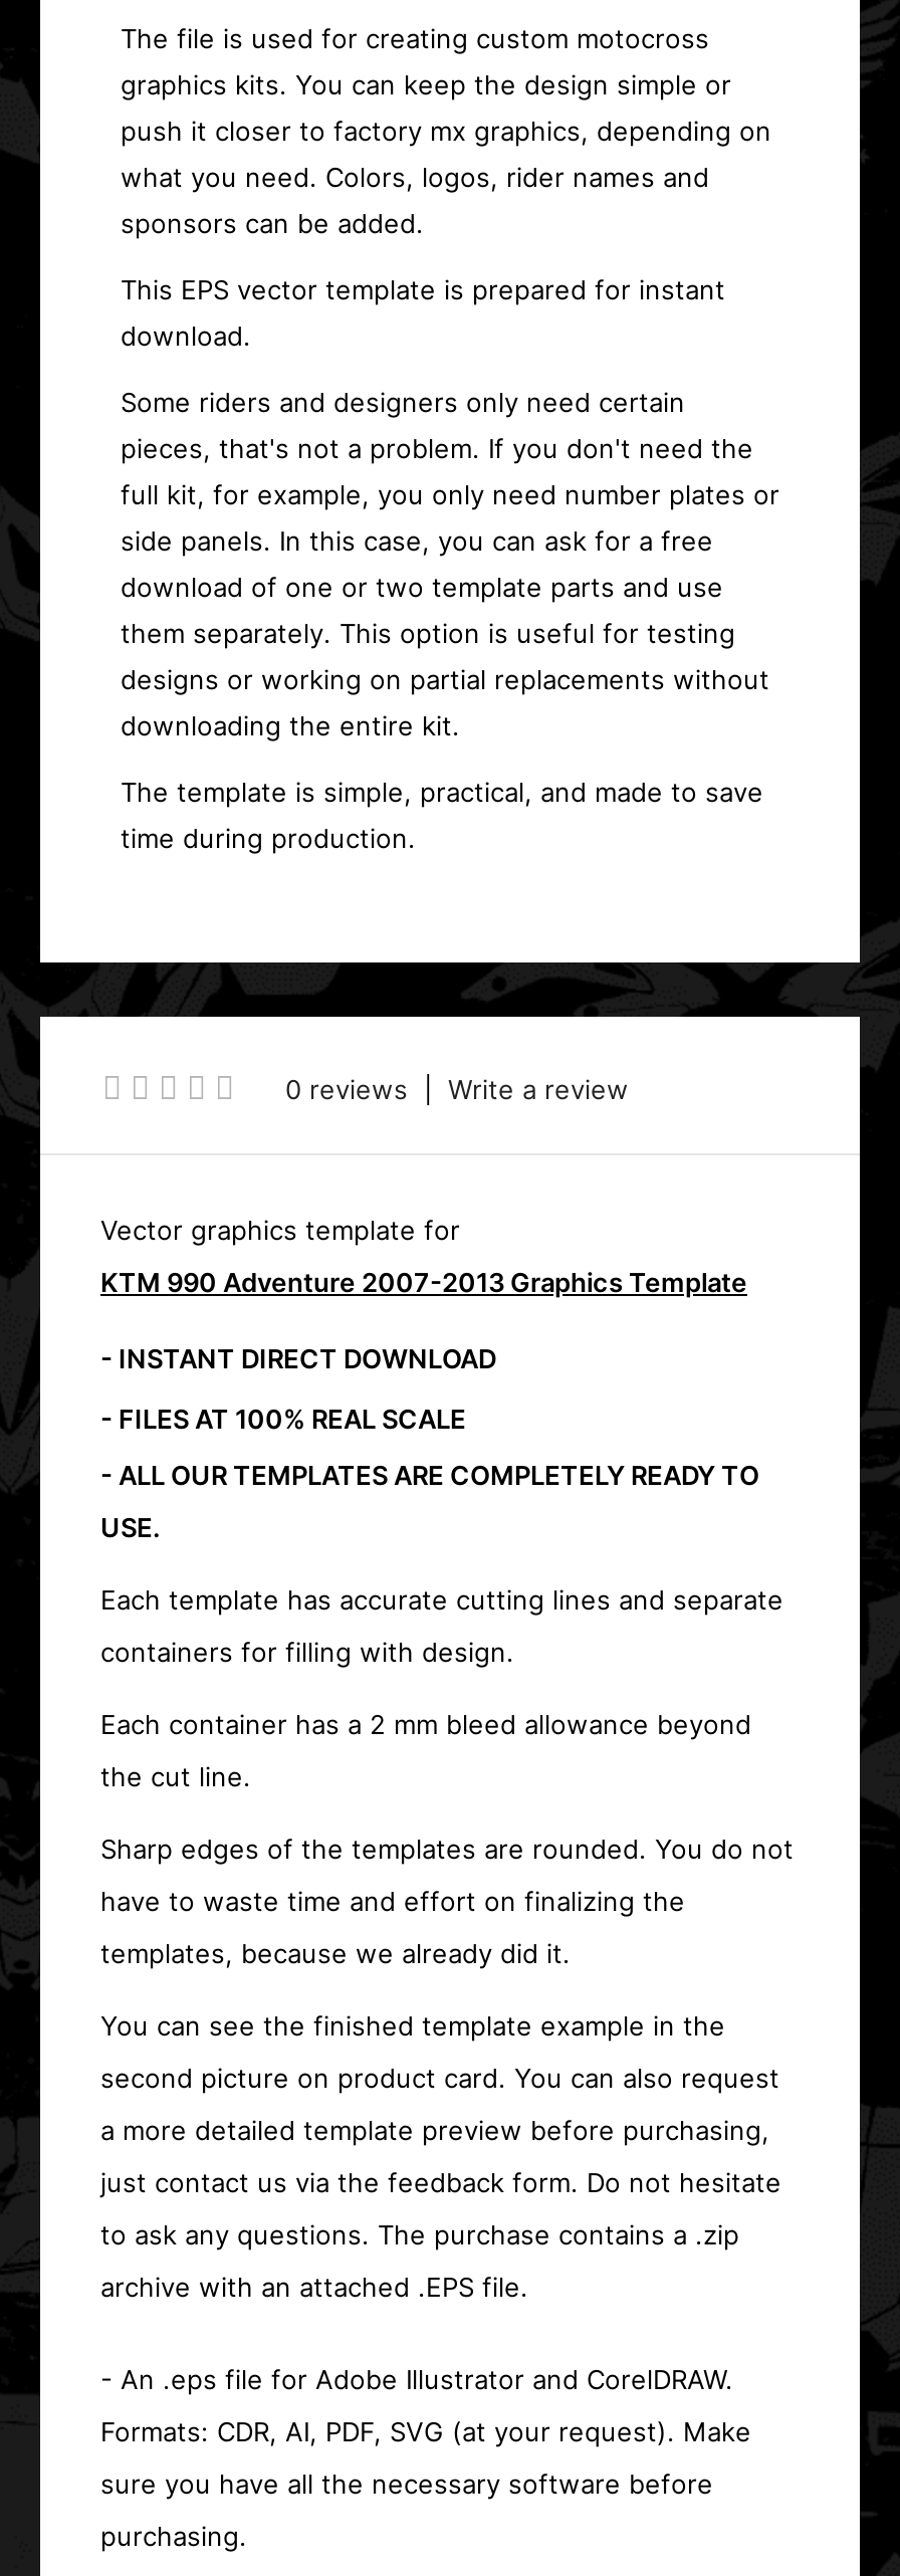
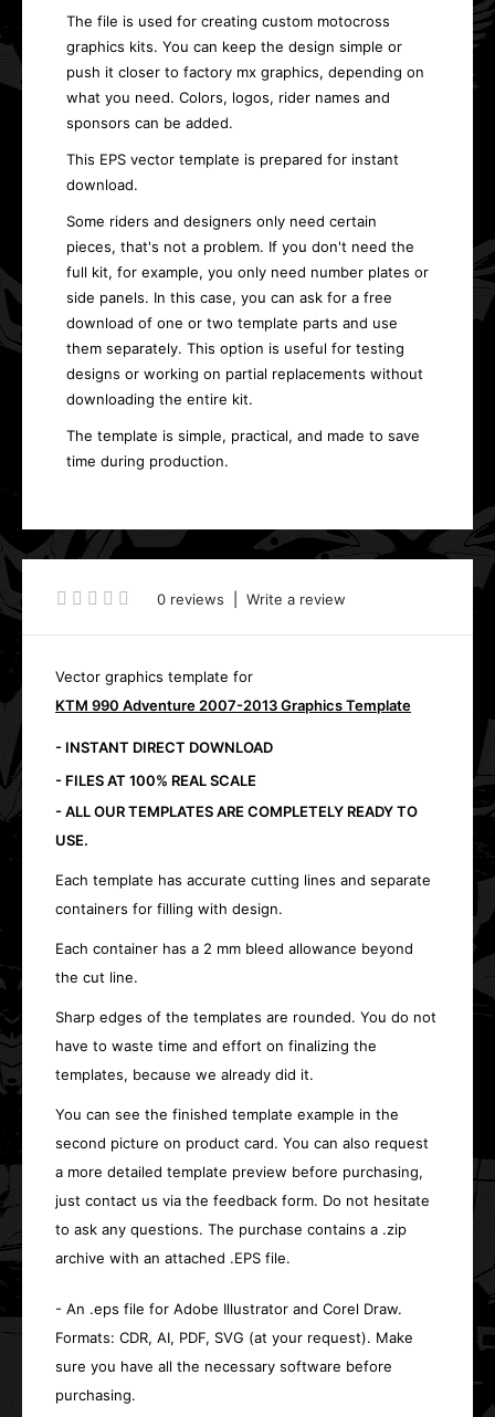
- - An .eps file for Adobe Illustrator and CorelDRAW.
+ - An .eps file for Adobe Illustrator and Corel Draw.
